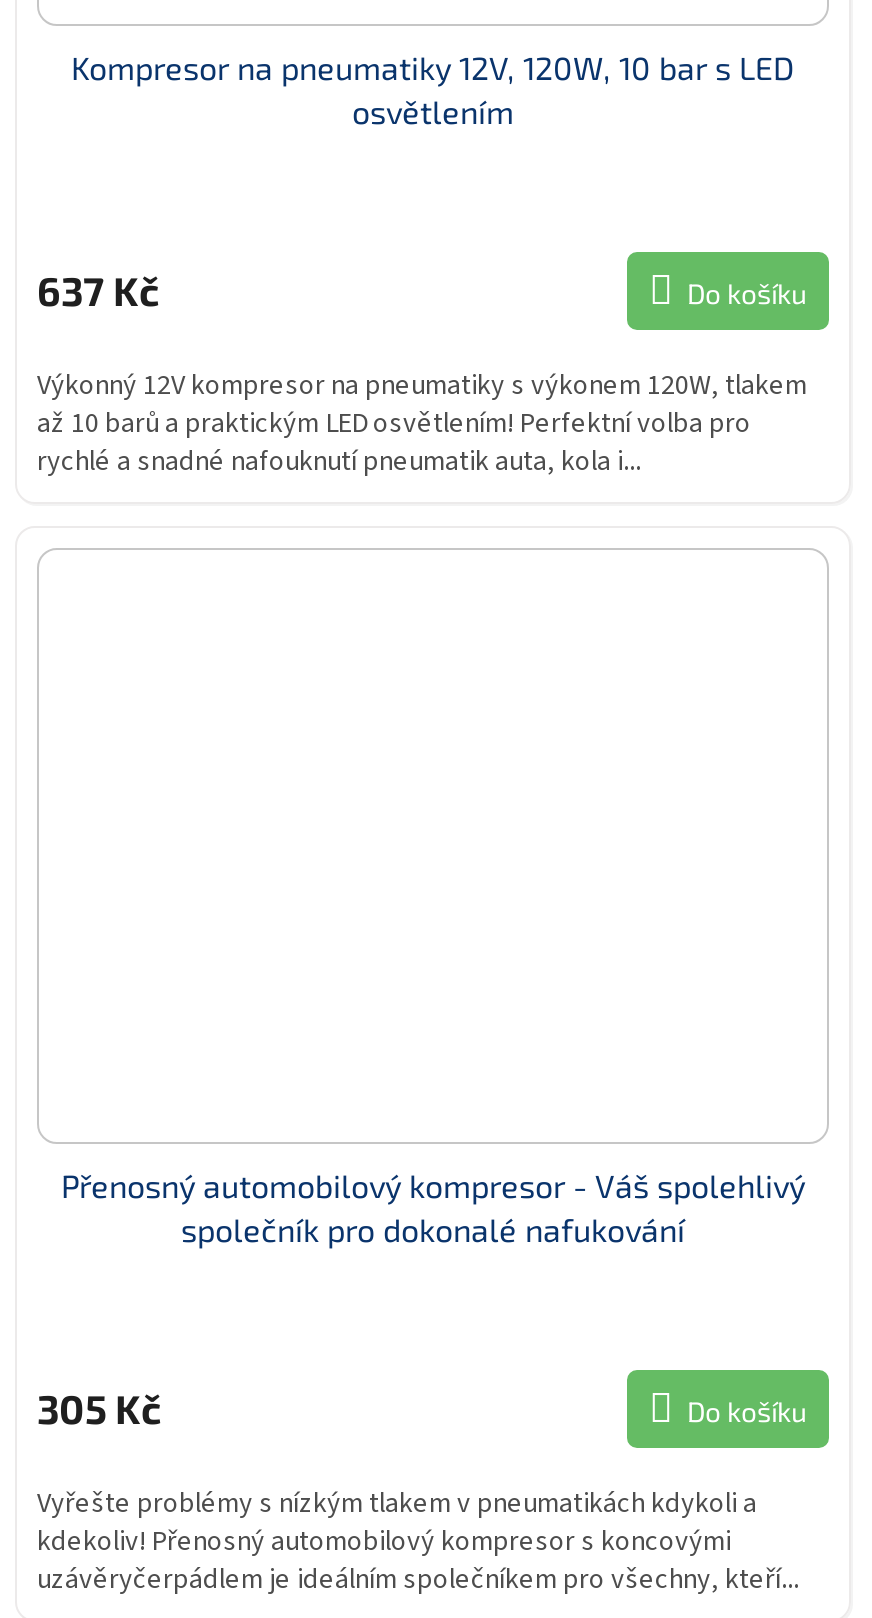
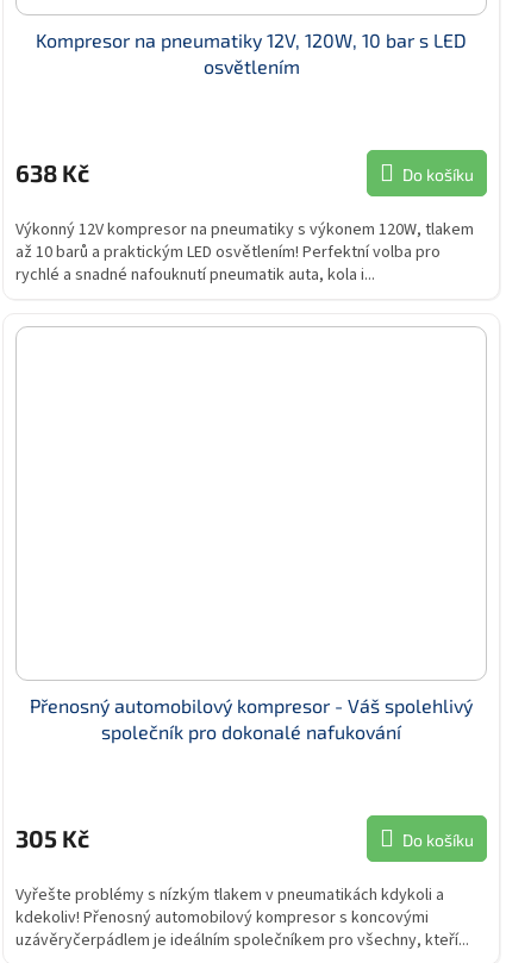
- 637 Kč
+ 638 Kč
